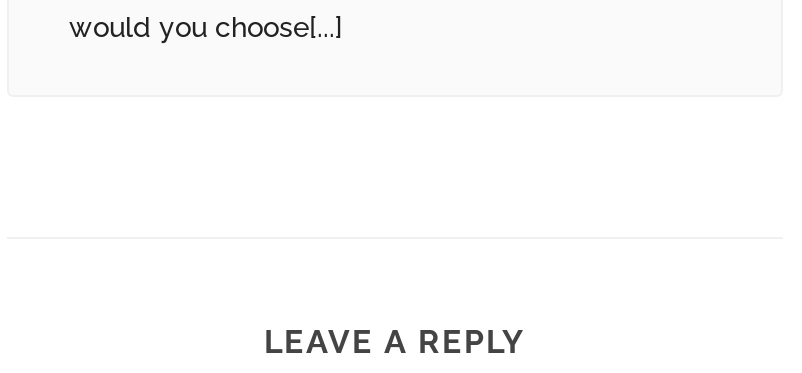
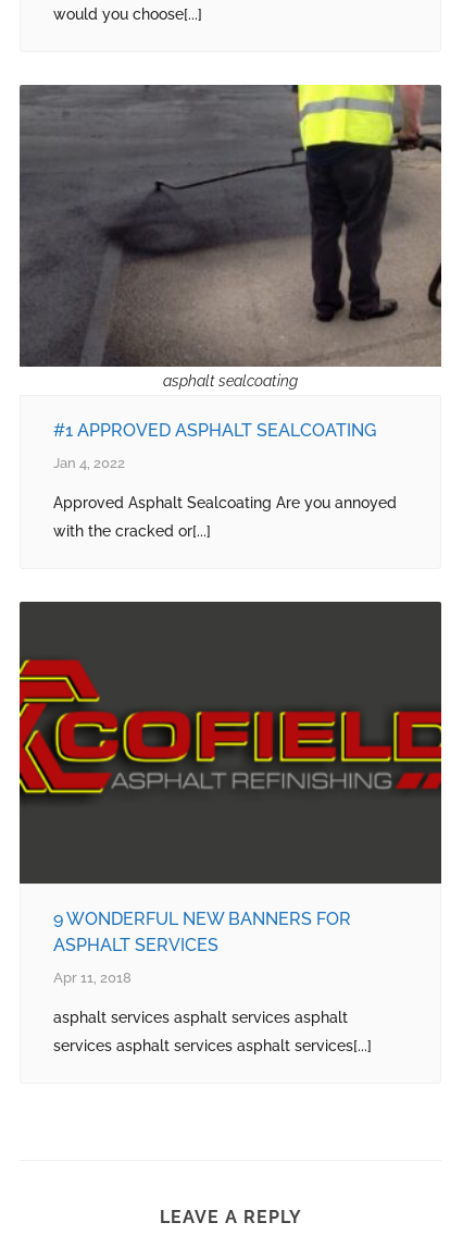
+ [image]
+ asphalt sealcoating
+ #1 APPROVED ASPHALT SEALCOATING
+ Jan 4, 2022
+ Approved Asphalt Sealcoating Are you annoyed
+ with the cracked or[...]

+ [image]
+ 9 WONDERFUL NEW BANNERS FOR
+ ASPHALT SERVICES
+ Apr 11, 2018
+ asphalt services asphalt services asphalt
+ services asphalt services asphalt services[...]
